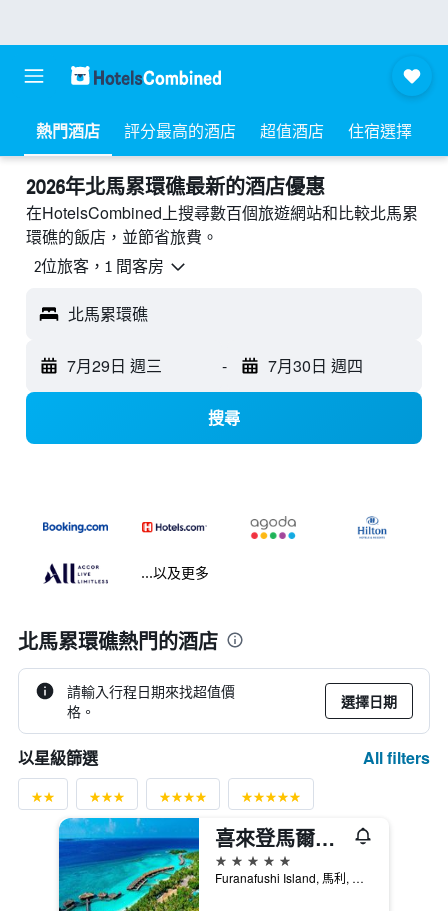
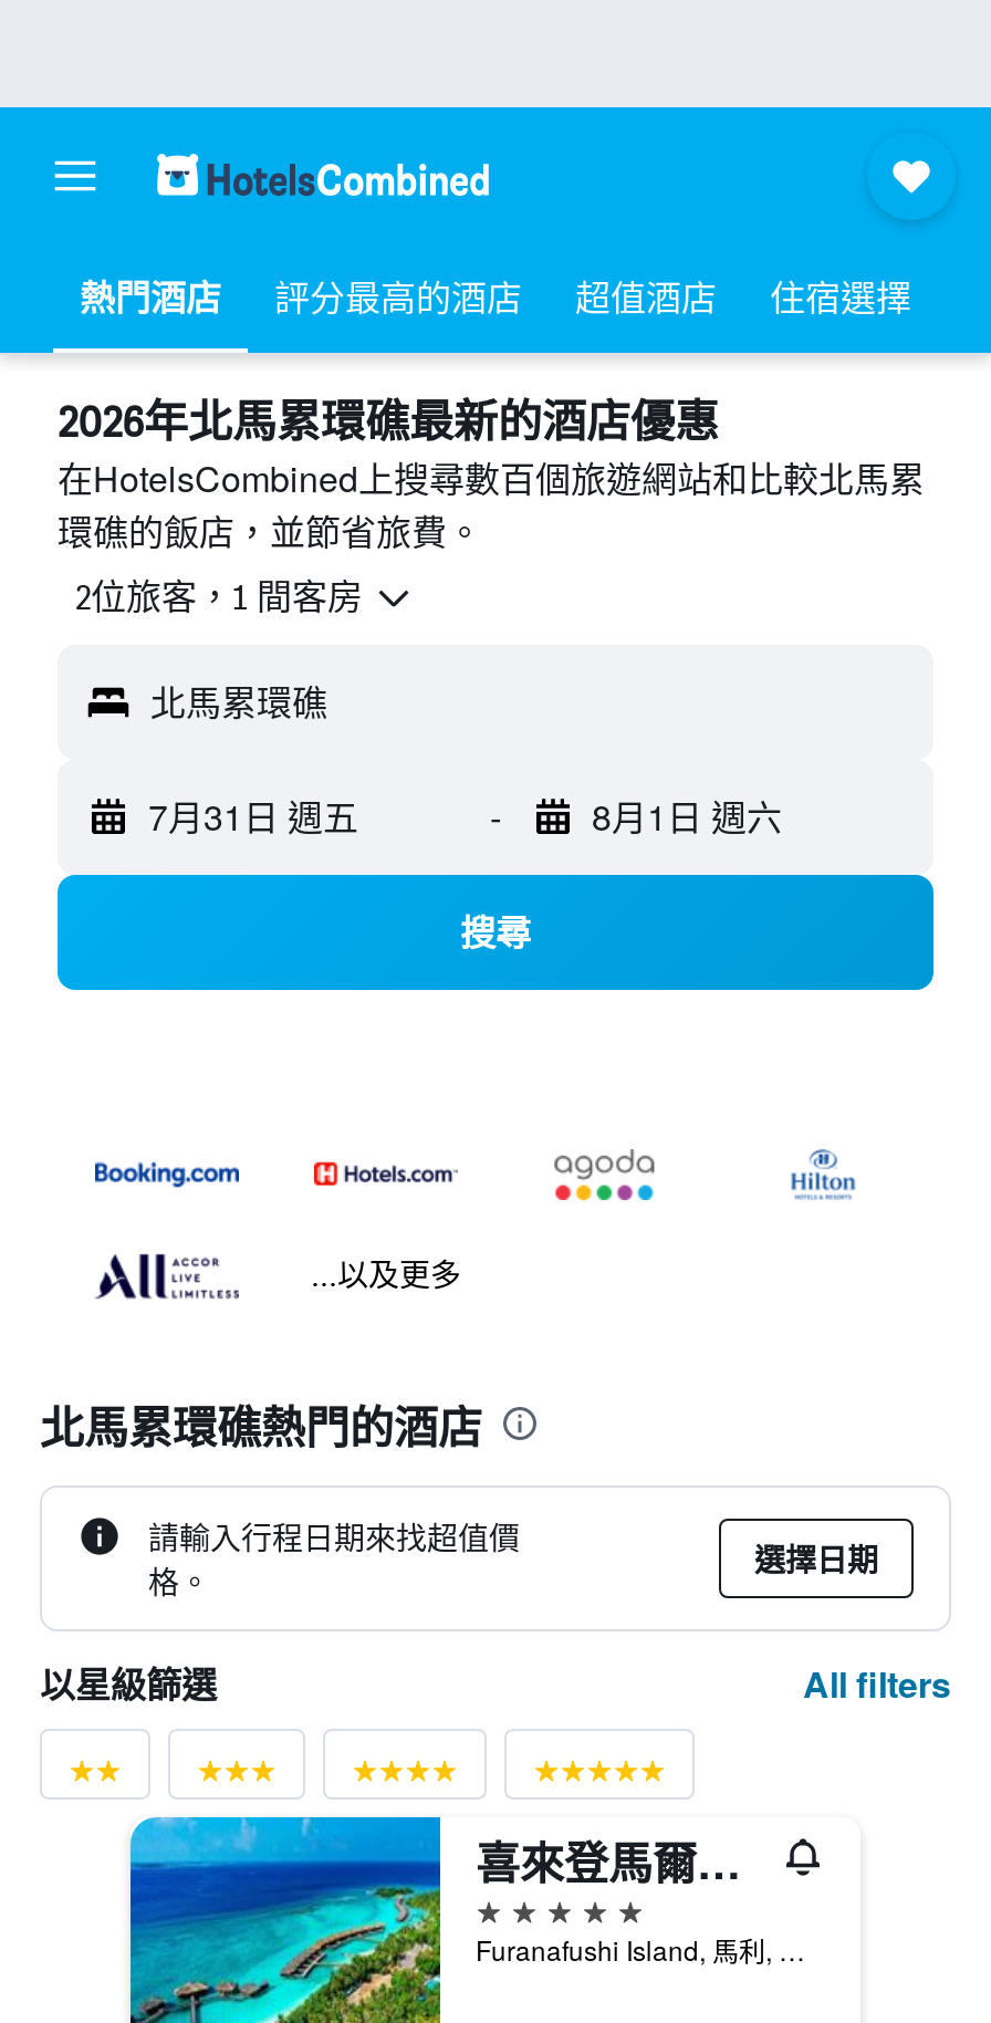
- 7月29日 週三
+ 7月31日 週五

- 7月30日 週四
+ 8月1日 週六
